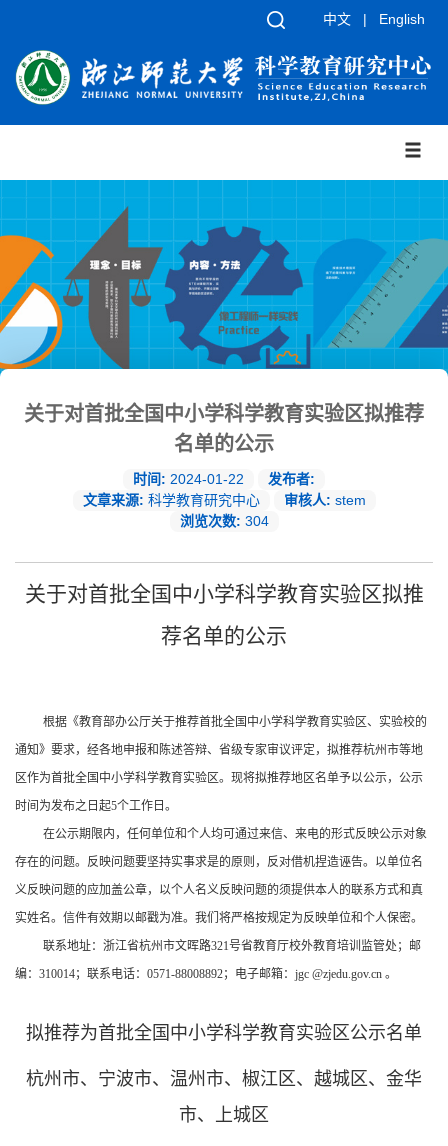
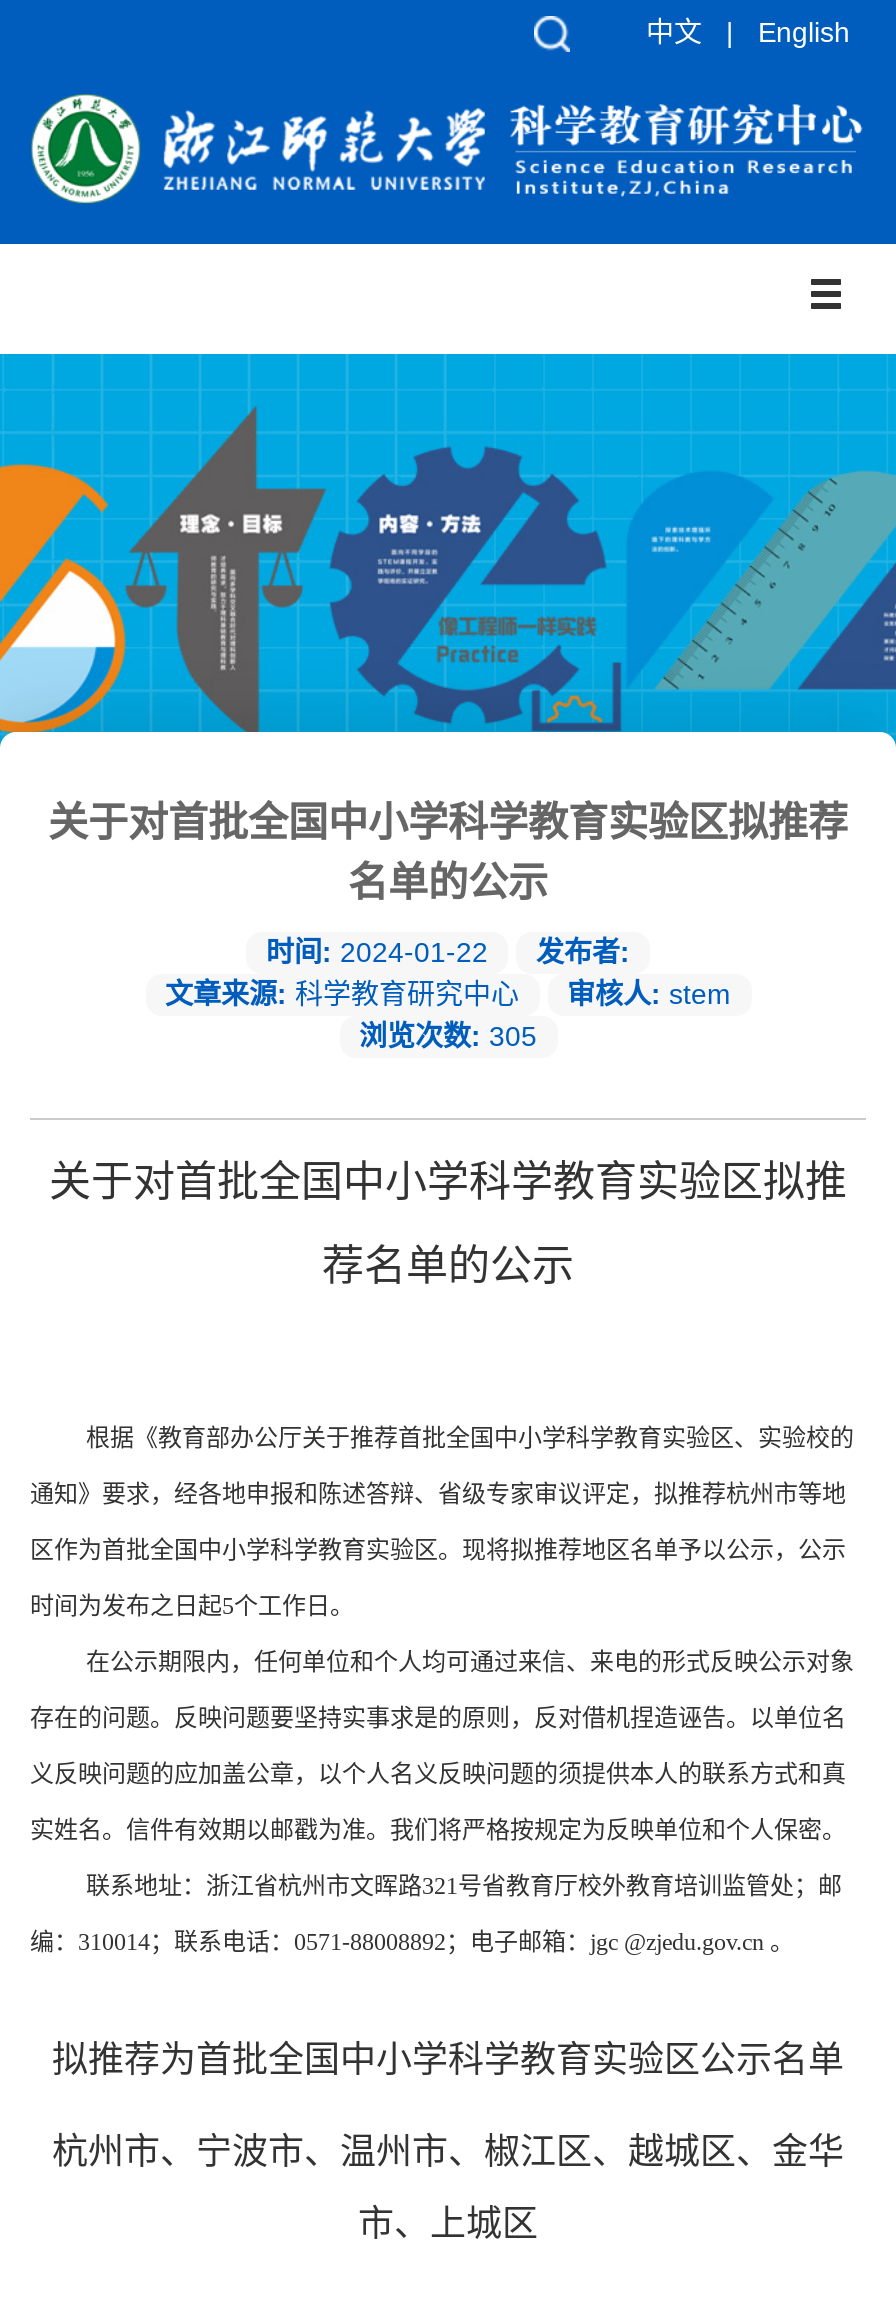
- 浏览次数: 304
+ 浏览次数: 305
